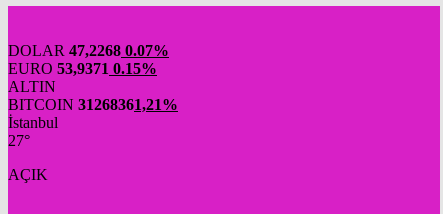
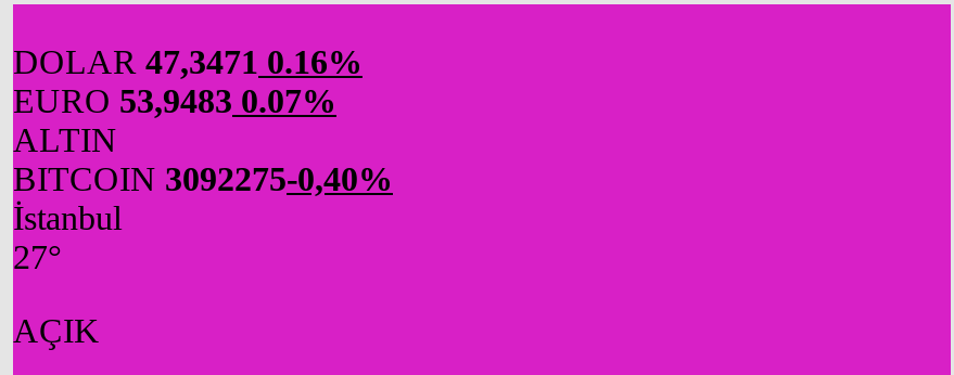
- DOLAR 47,2268 0.07%
+ DOLAR 47,3471 0.16%

- EURO 53,9371 0.15%
+ EURO 53,9483 0.07%

- BITCOIN 31268361,21%
+ BITCOIN 3092275-0,40%
